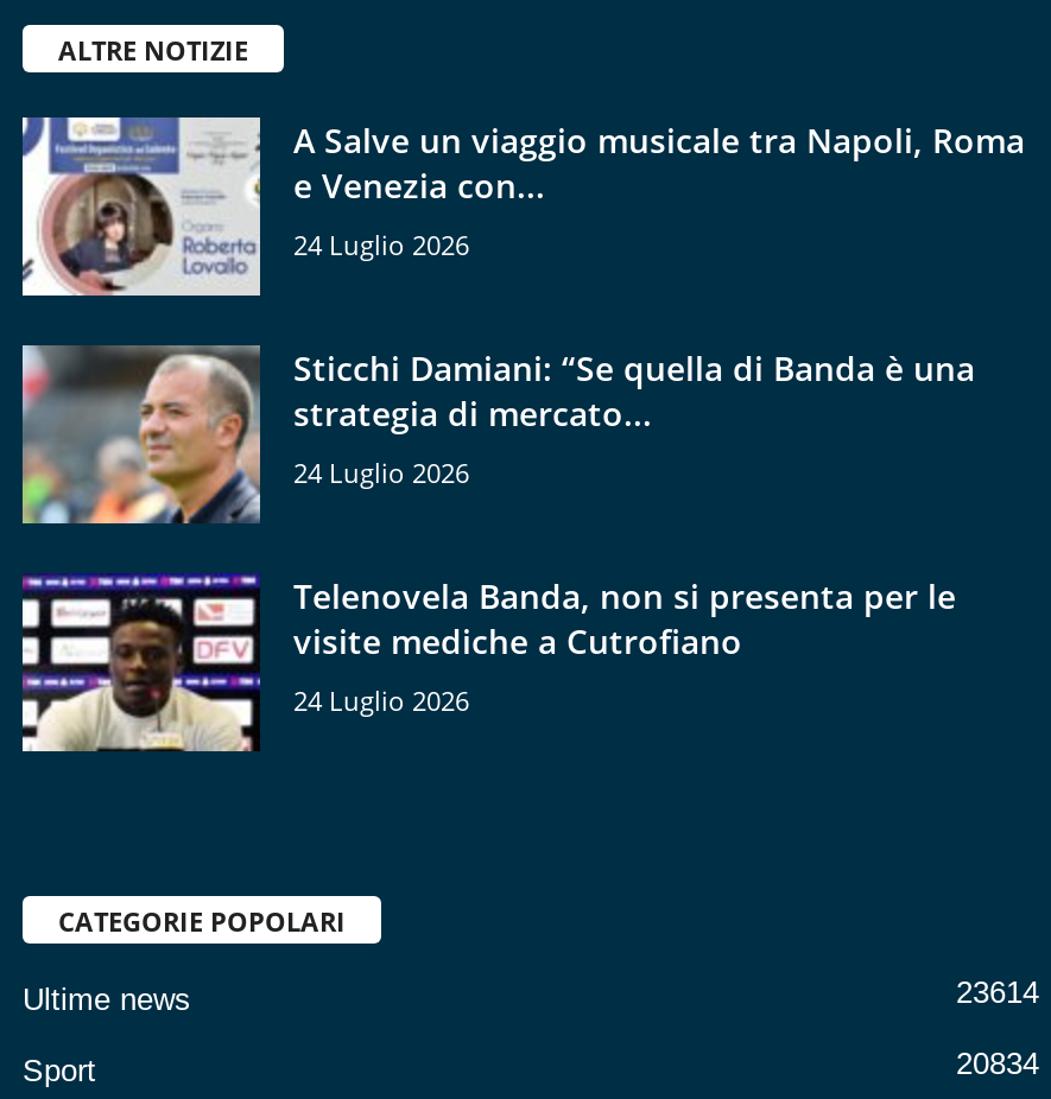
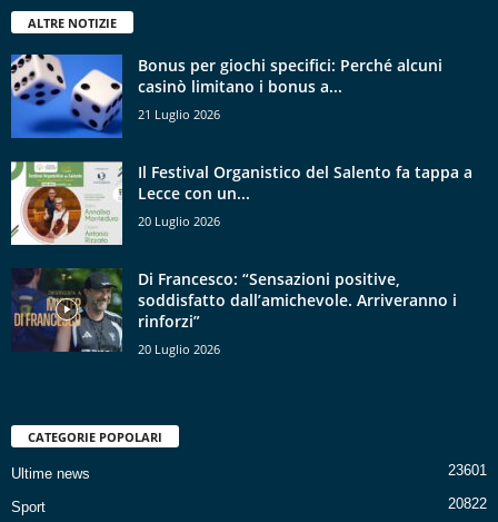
- [image]
- A Salve un viaggio musicale tra Napoli, Roma
- e Venezia con...
- 24 Luglio 2026
+ [image]
+ Bonus per giochi specifici: Perché alcuni
+ casinò limitano i bonus a...
+ 21 Luglio 2026

- [image]
- Sticchi Damiani: “Se quella di Banda è una
- strategia di mercato...
- 24 Luglio 2026
+ [image]
+ Il Festival Organistico del Salento fa tappa a
+ Lecce con un...
+ 20 Luglio 2026

- [image]
- Telenovela Banda, non si presenta per le
- visite mediche a Cutrofiano
- 24 Luglio 2026
+ [image]
+ Di Francesco: “Sensazioni positive,
+ soddisfatto dall’amichevole. Arriveranno i
+ rinforzi”
+ 20 Luglio 2026

- 23614
+ 23601

- 20834
+ 20822
